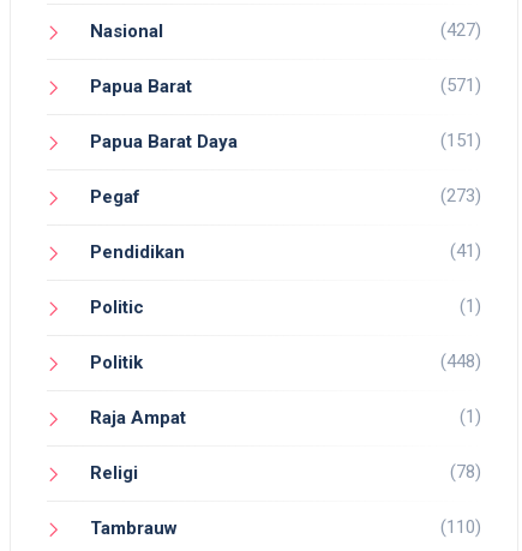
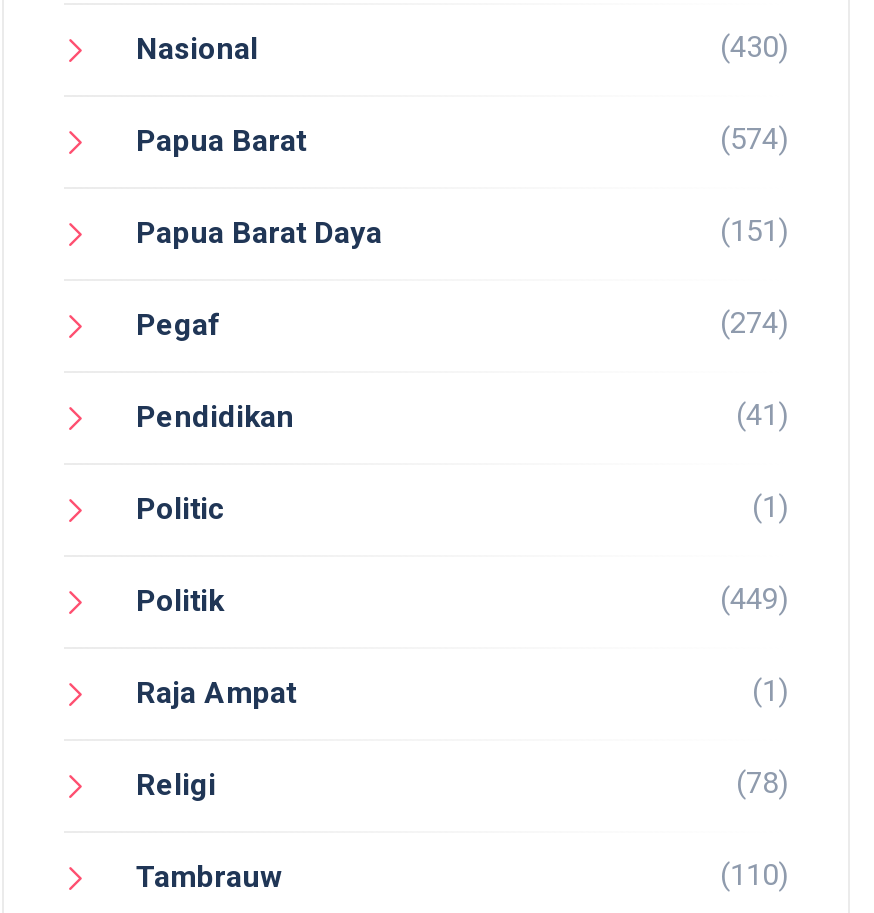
- (427)
+ (430)

- (571)
+ (574)

- (273)
+ (274)

- (448)
+ (449)
